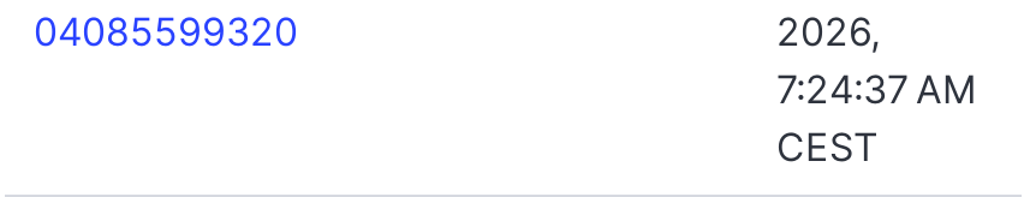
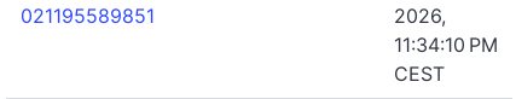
- 04085599320
+ 021195589851

- 7:24:37 AM
+ 11:34:10 PM
